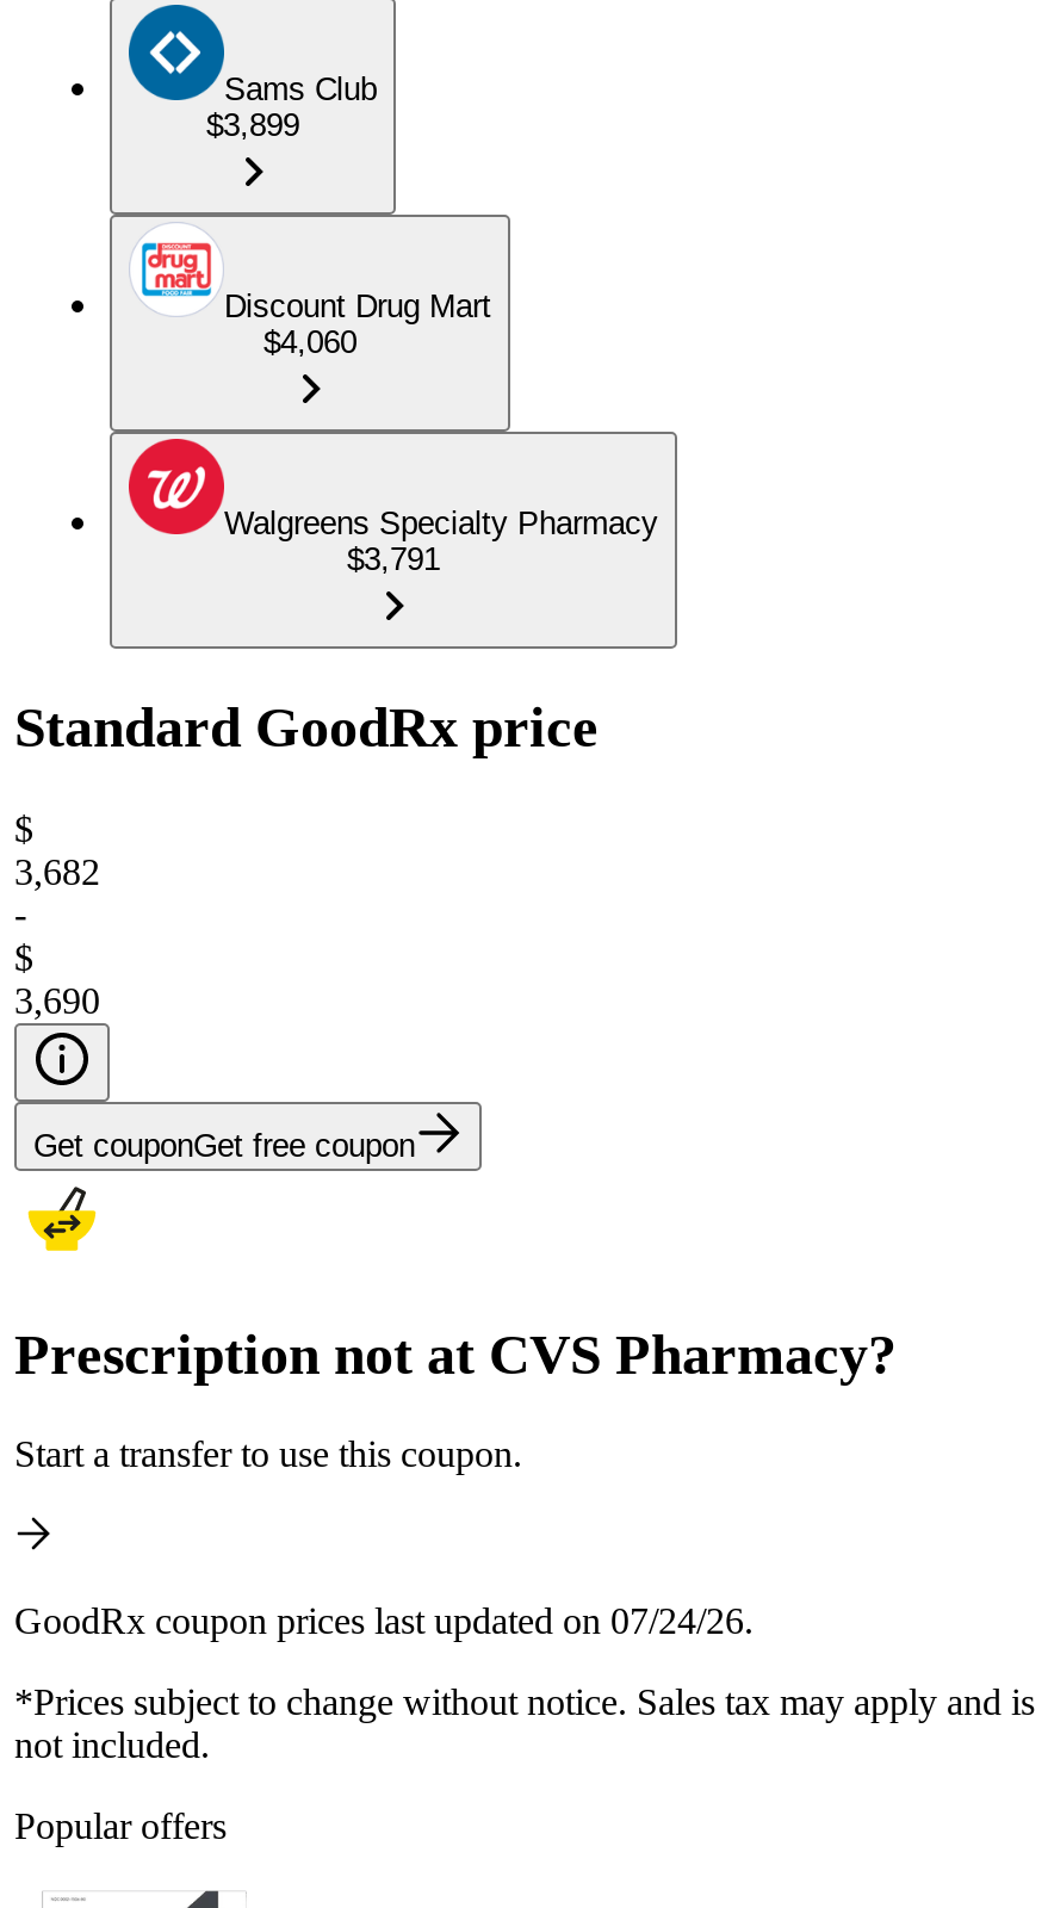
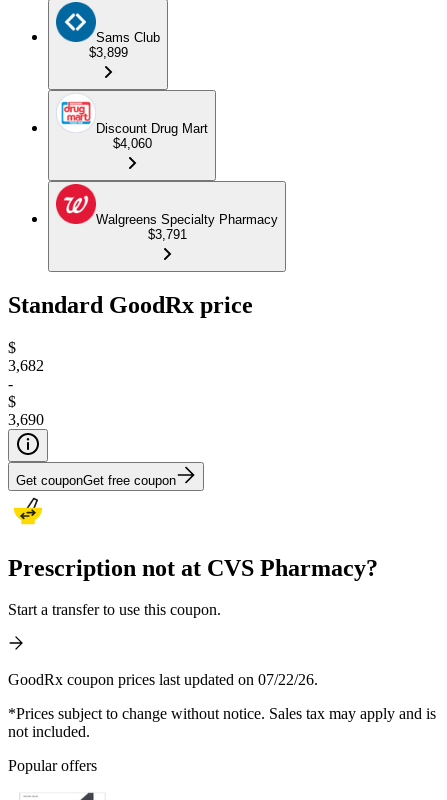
- GoodRx coupon prices last updated on 07/24/26.
+ GoodRx coupon prices last updated on 07/22/26.
